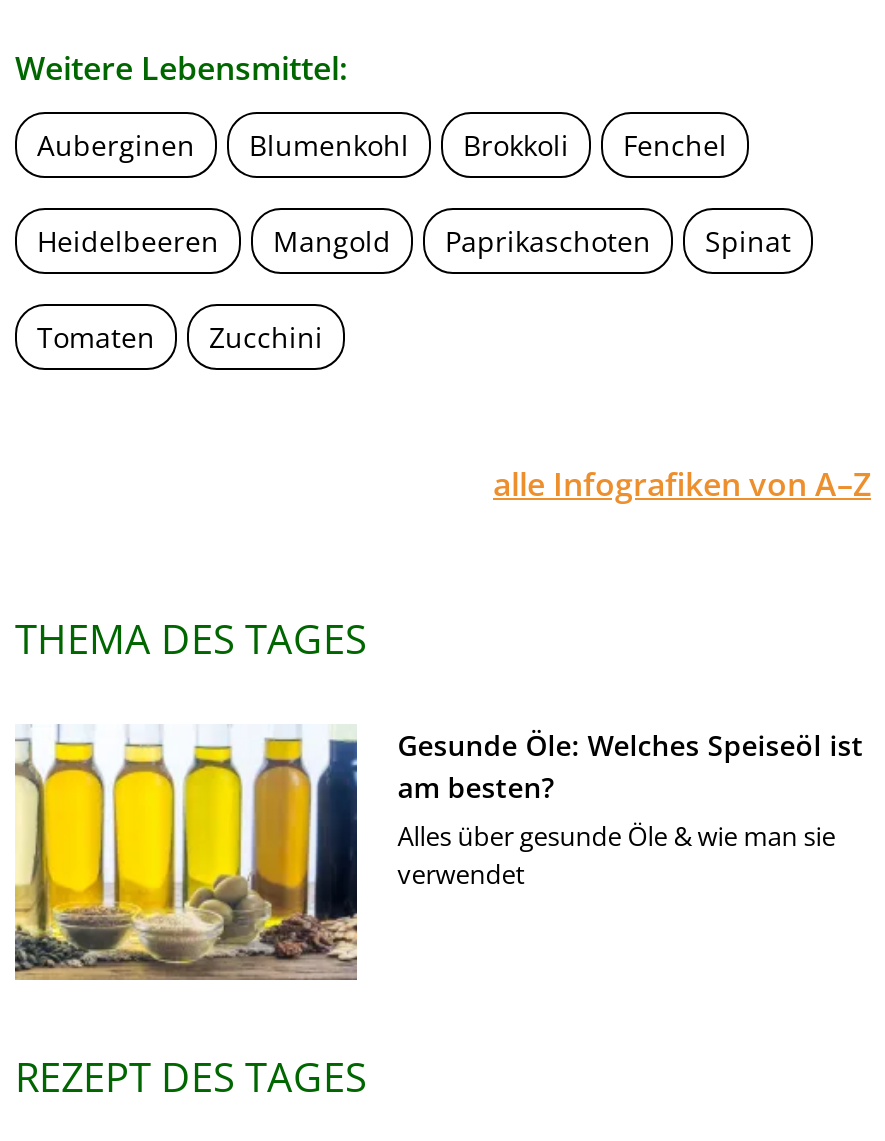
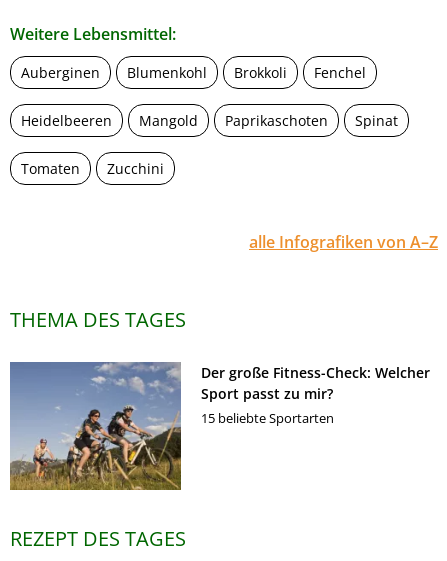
- [image]
- Gesunde Öle: Welches Speiseöl ist
- am besten?
- Alles über gesunde Öle & wie man sie
- verwendet
+ [image]
+ Der große Fitness-Check: Welcher
+ Sport passt zu mir?
+ 15 beliebte Sportarten
